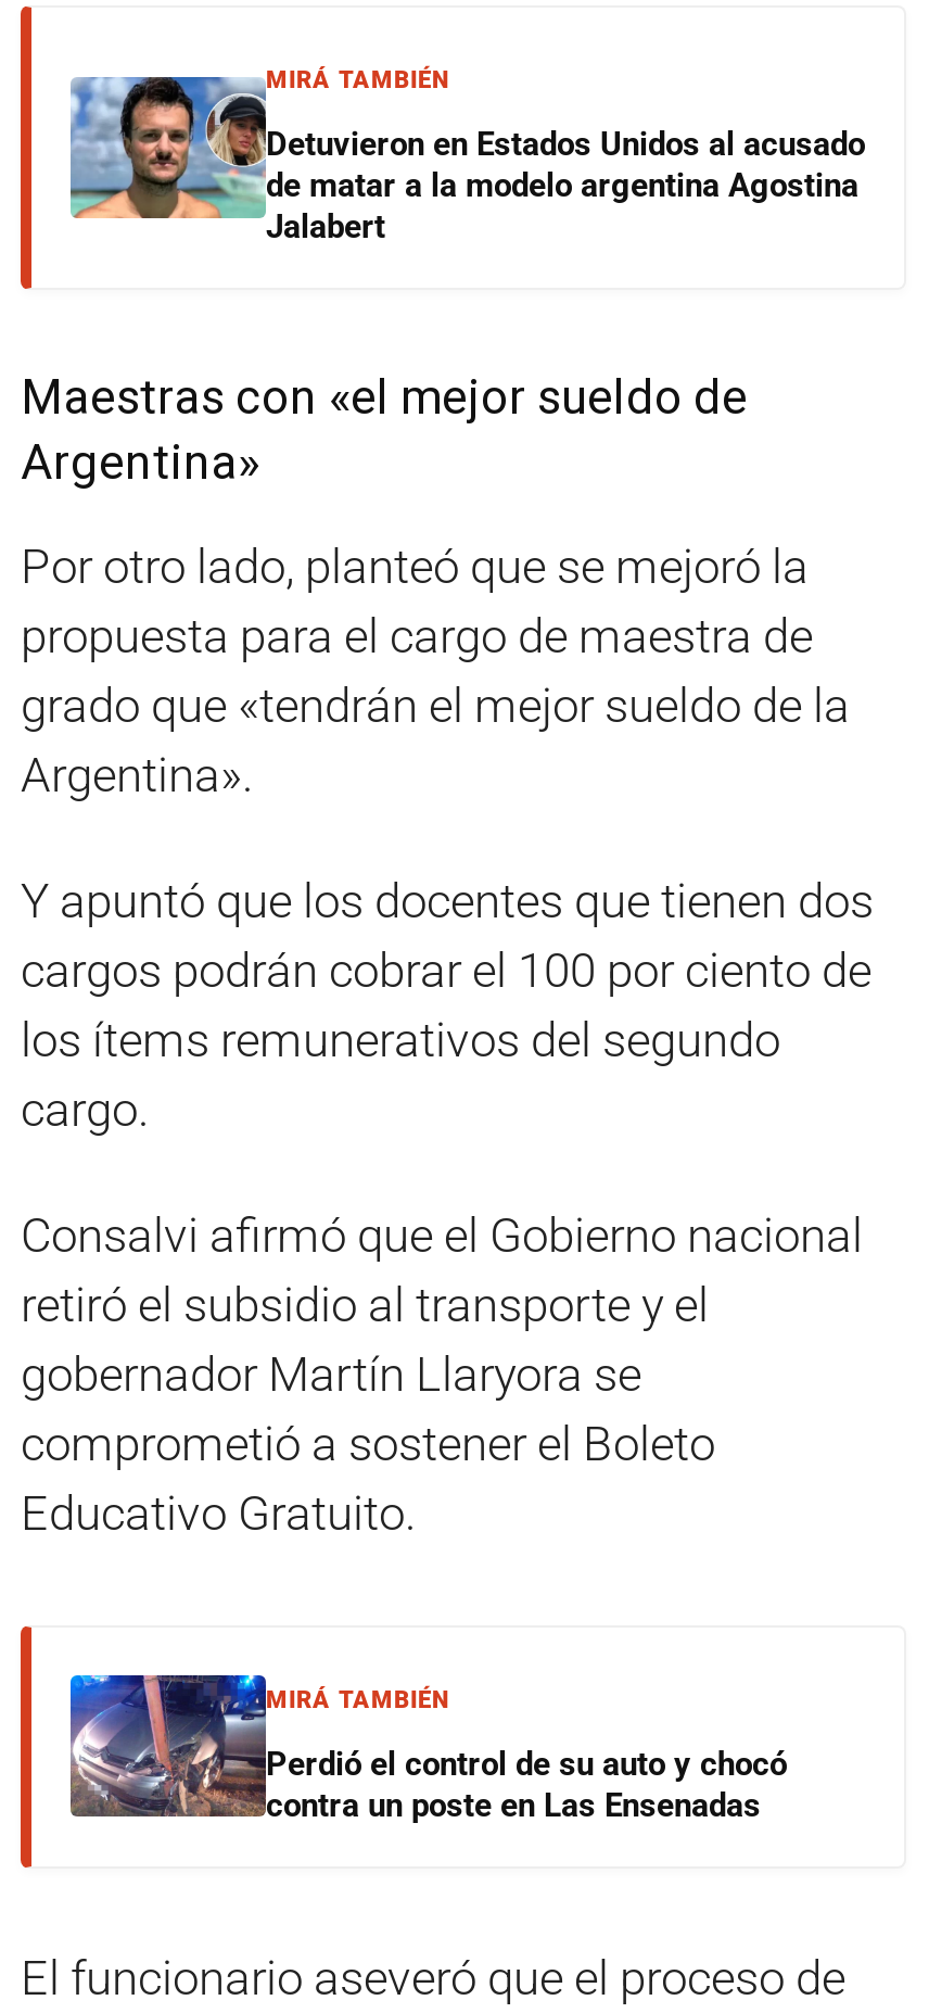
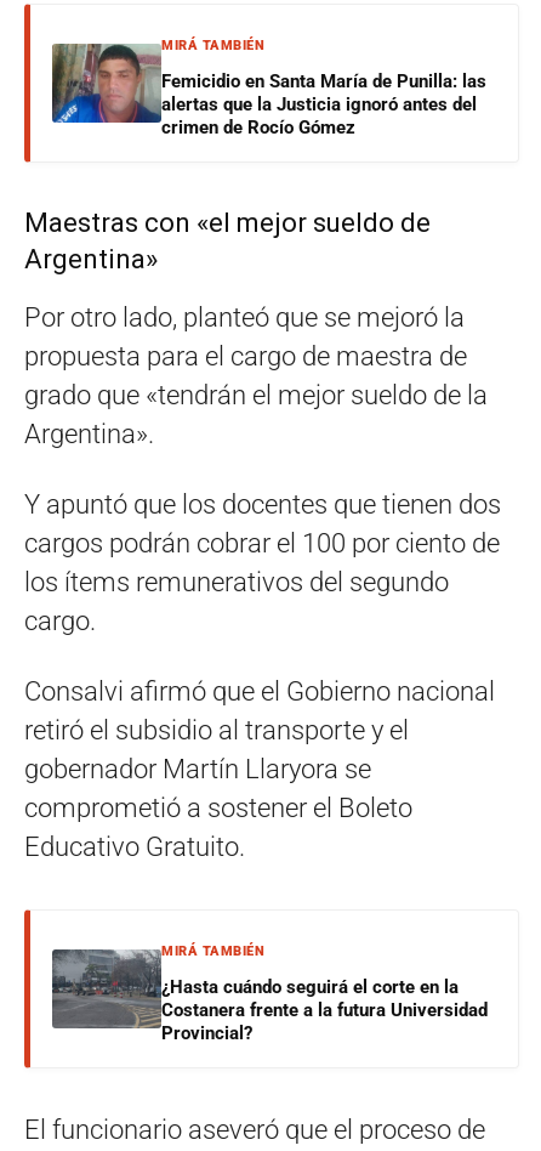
- [image]
- Detuvieron en Estados Unidos al acusado
- de matar a la modelo argentina Agostina
- Jalabert
+ [image]
+ Femicidio en Santa María de Punilla: las
+ alertas que la Justicia ignoró antes del
+ crimen de Rocío Gómez

- [image]
- Perdió el control de su auto y chocó
- contra un poste en Las Ensenadas
+ [image]
+ ¿Hasta cuándo seguirá el corte en la
+ Costanera frente a la futura Universidad
+ Provincial?
